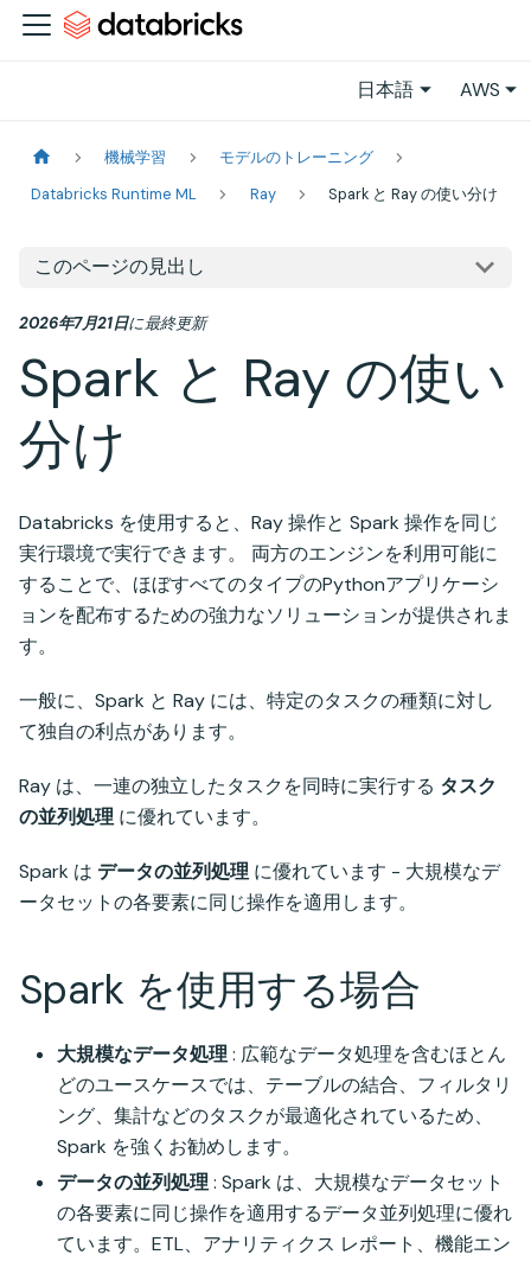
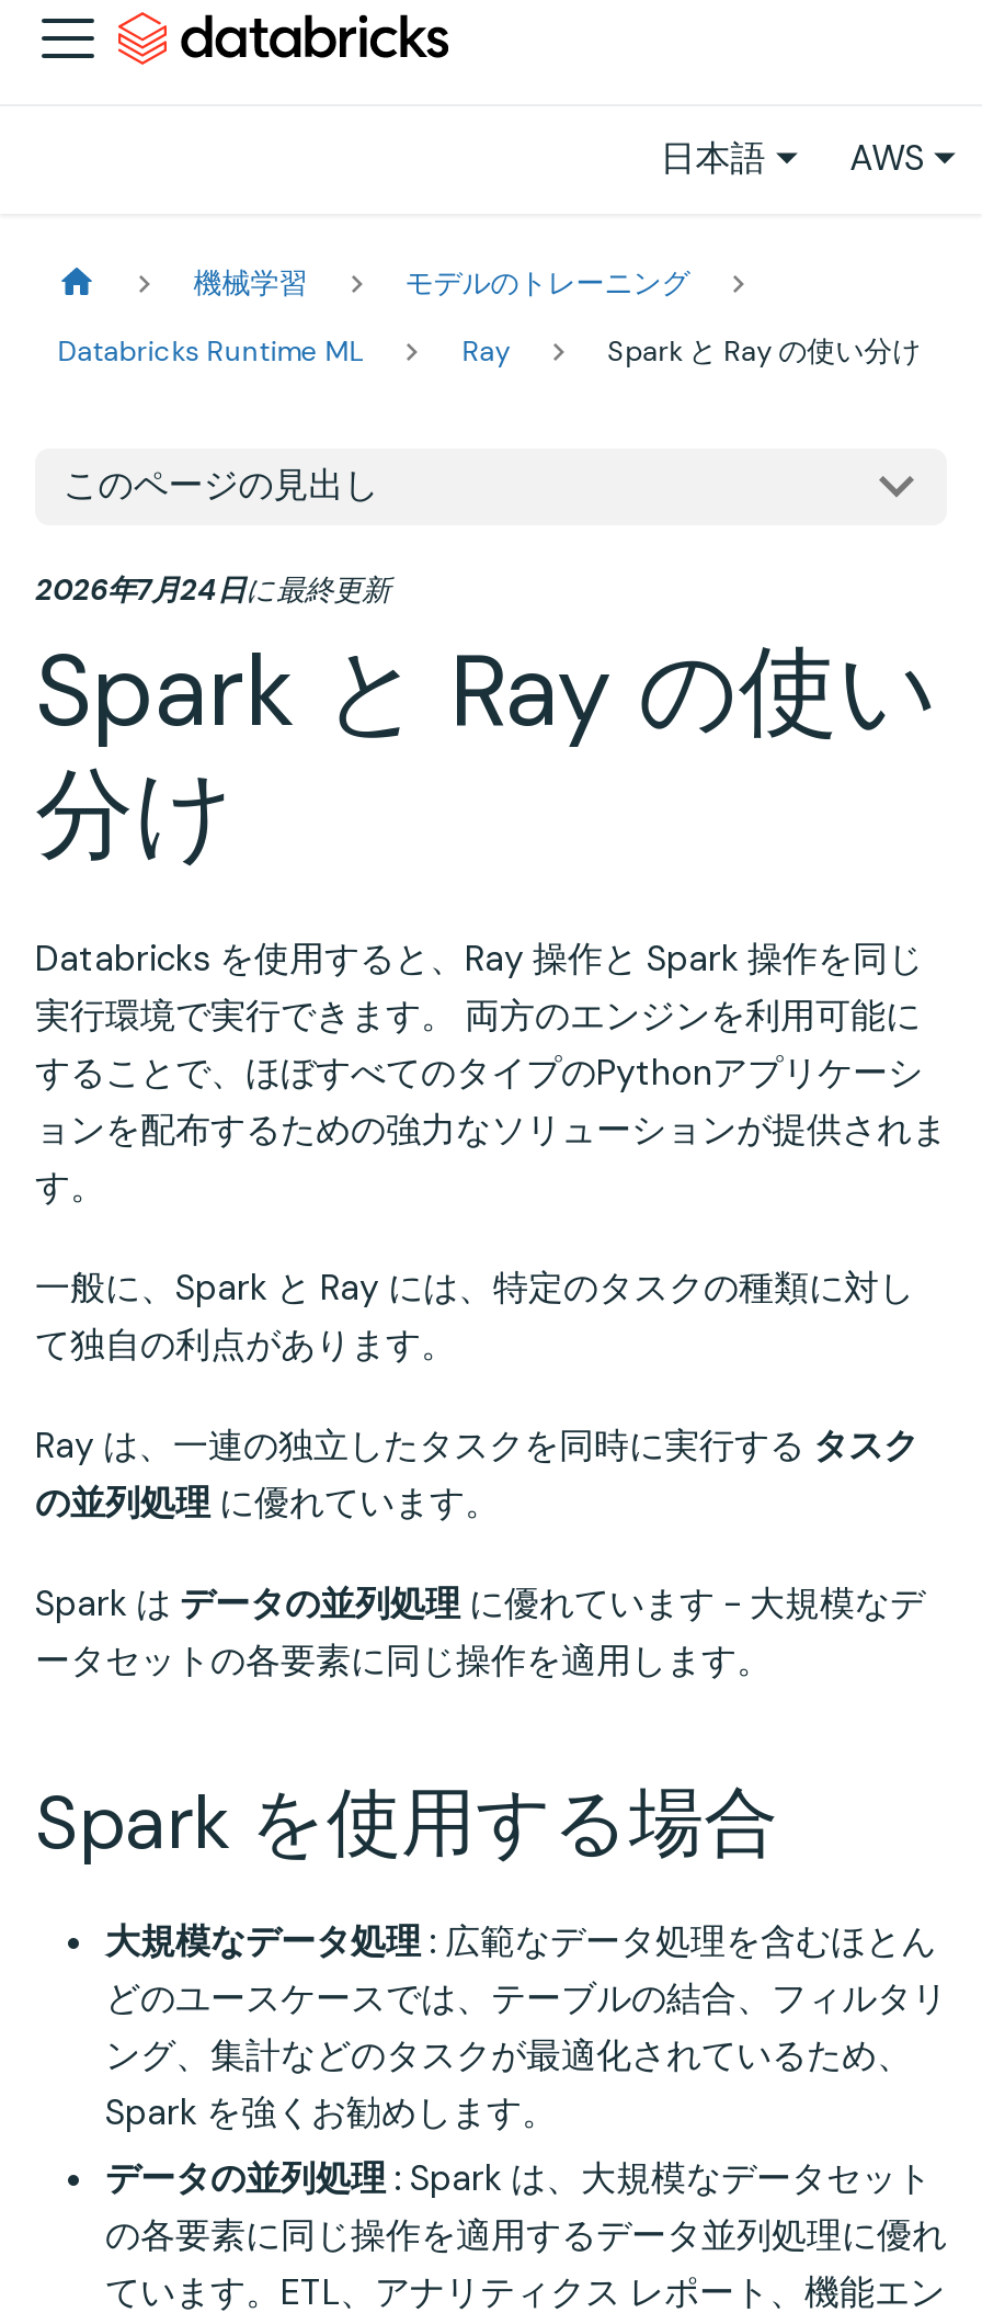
- 2026年7月21日に最終更新
+ 2026年7月24日に最終更新
